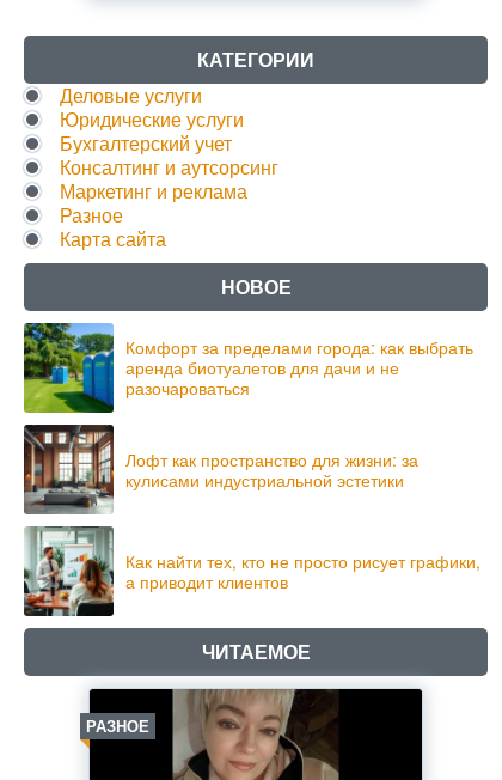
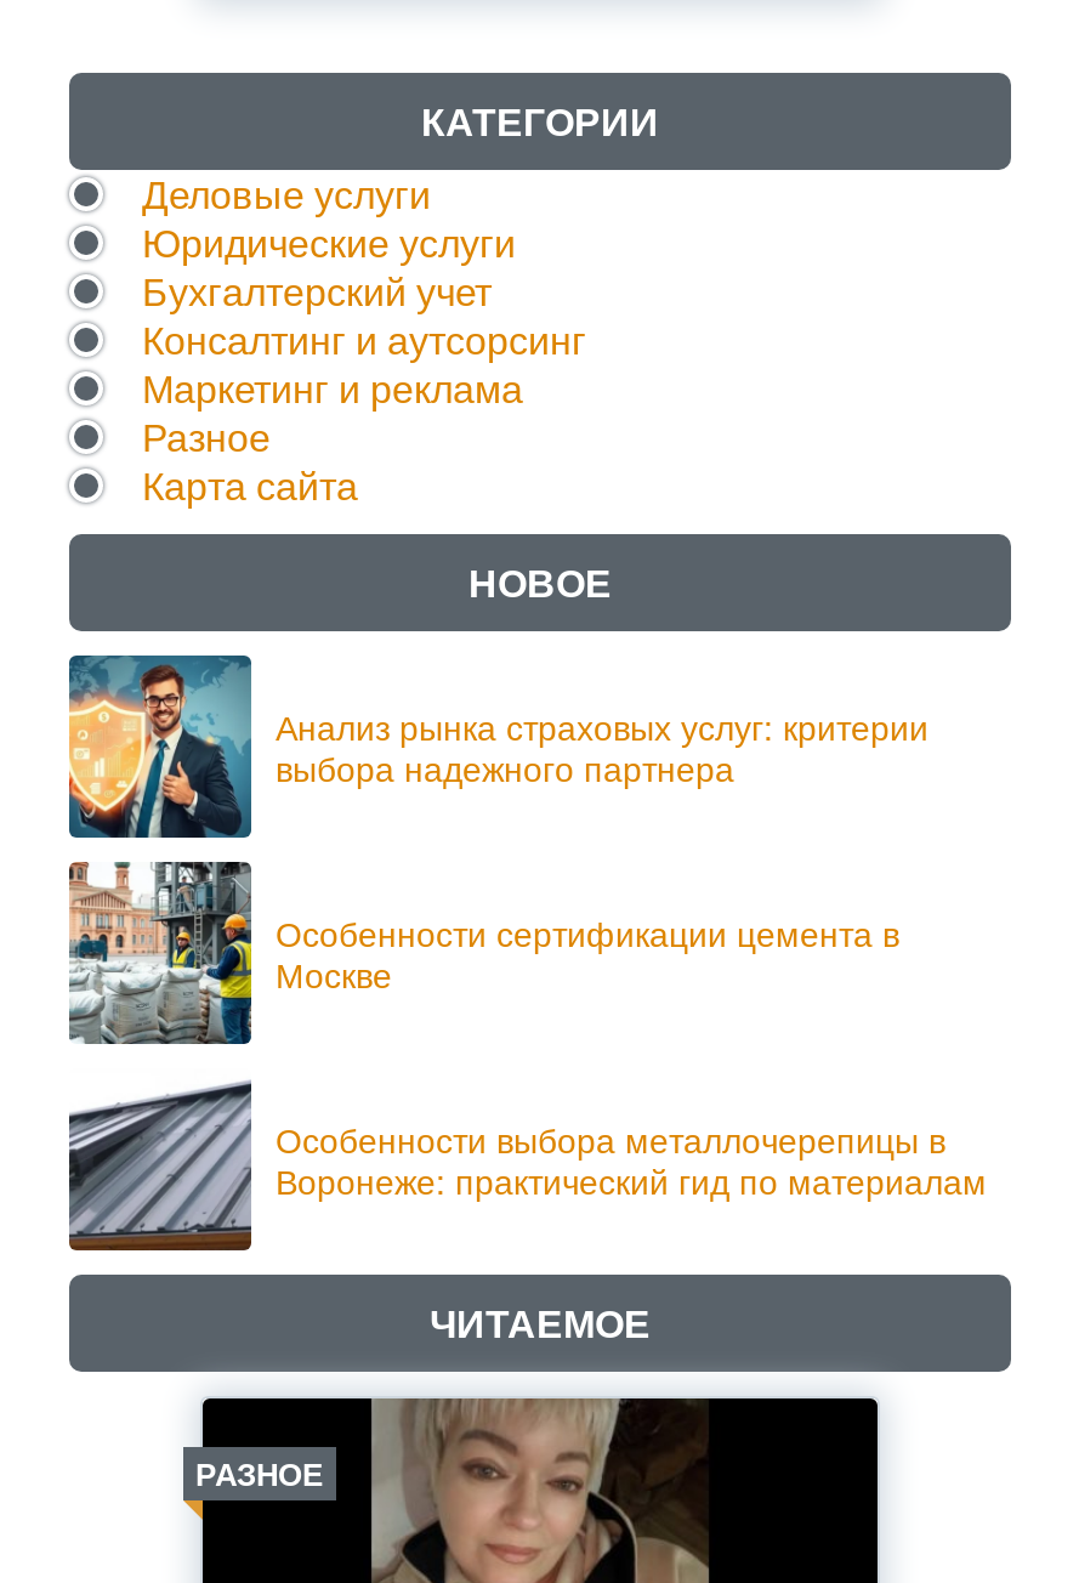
- [image]
- Комфорт за пределами города: как выбрать
- аренда биотуалетов для дачи и не
- разочароваться
+ [image]
+ Анализ рынка страховых услуг: критерии
+ выбора надежного партнера

- [image]
- Лофт как пространство для жизни: за
- кулисами индустриальной эстетики
+ [image]
+ Особенности сертификации цемента в
+ Москве

- [image]
- Как найти тех, кто не просто рисует графики,
- а приводит клиентов
+ [image]
+ Особенности выбора металлочерепицы в
+ Воронеже: практический гид по материалам
